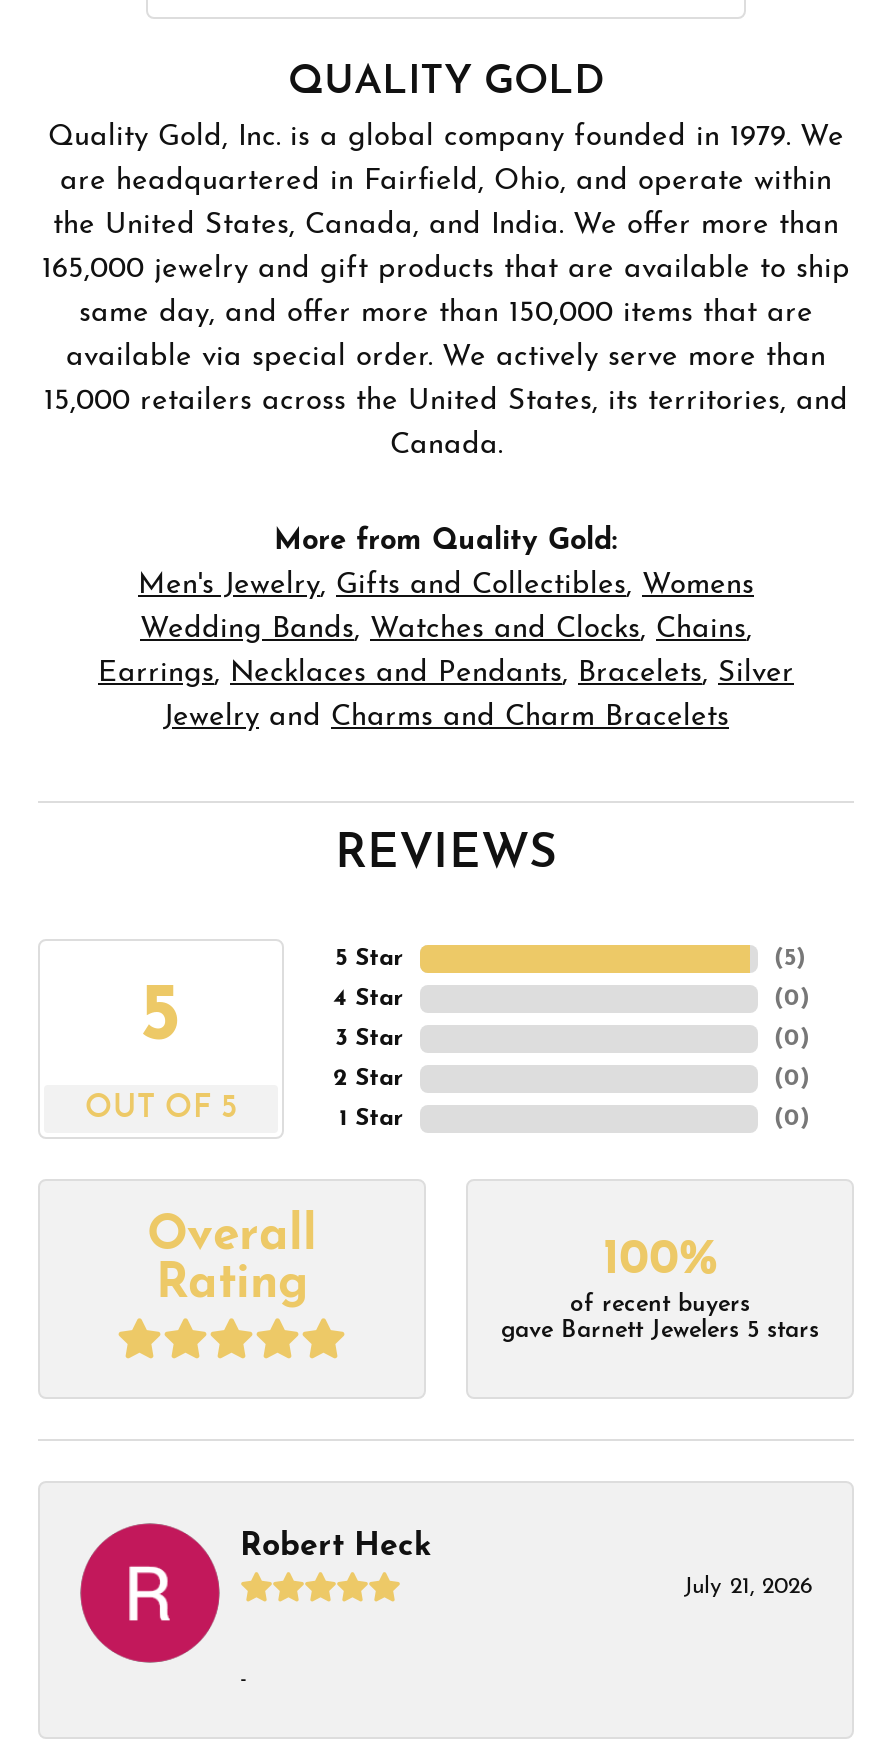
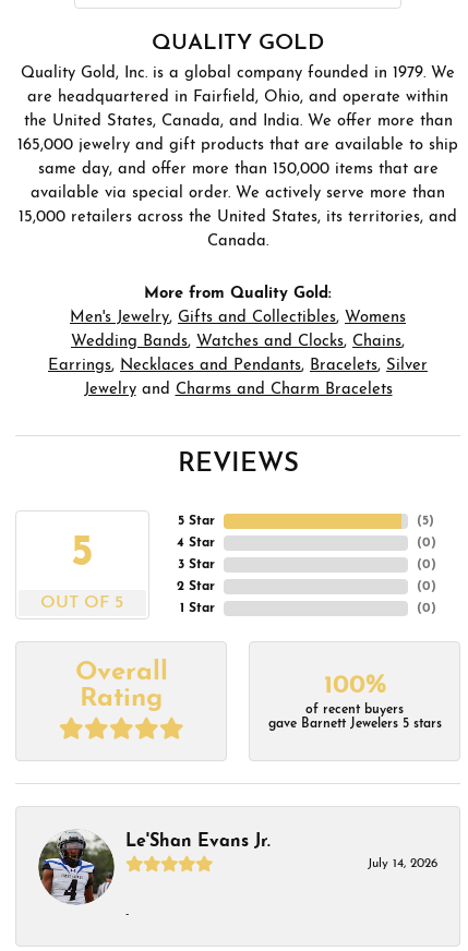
- [image]
- Robert Heck
- July 21, 2026
+ [image]
+ Le'Shan Evans Jr.
+ July 14, 2026
